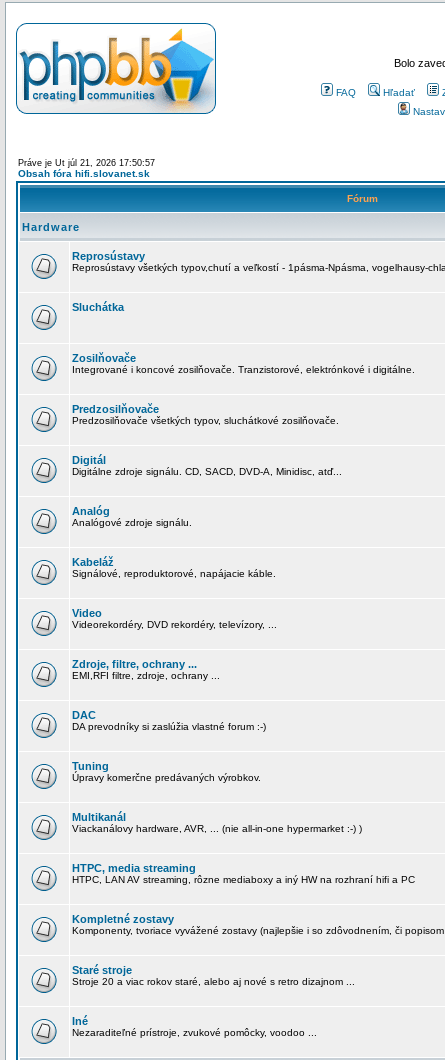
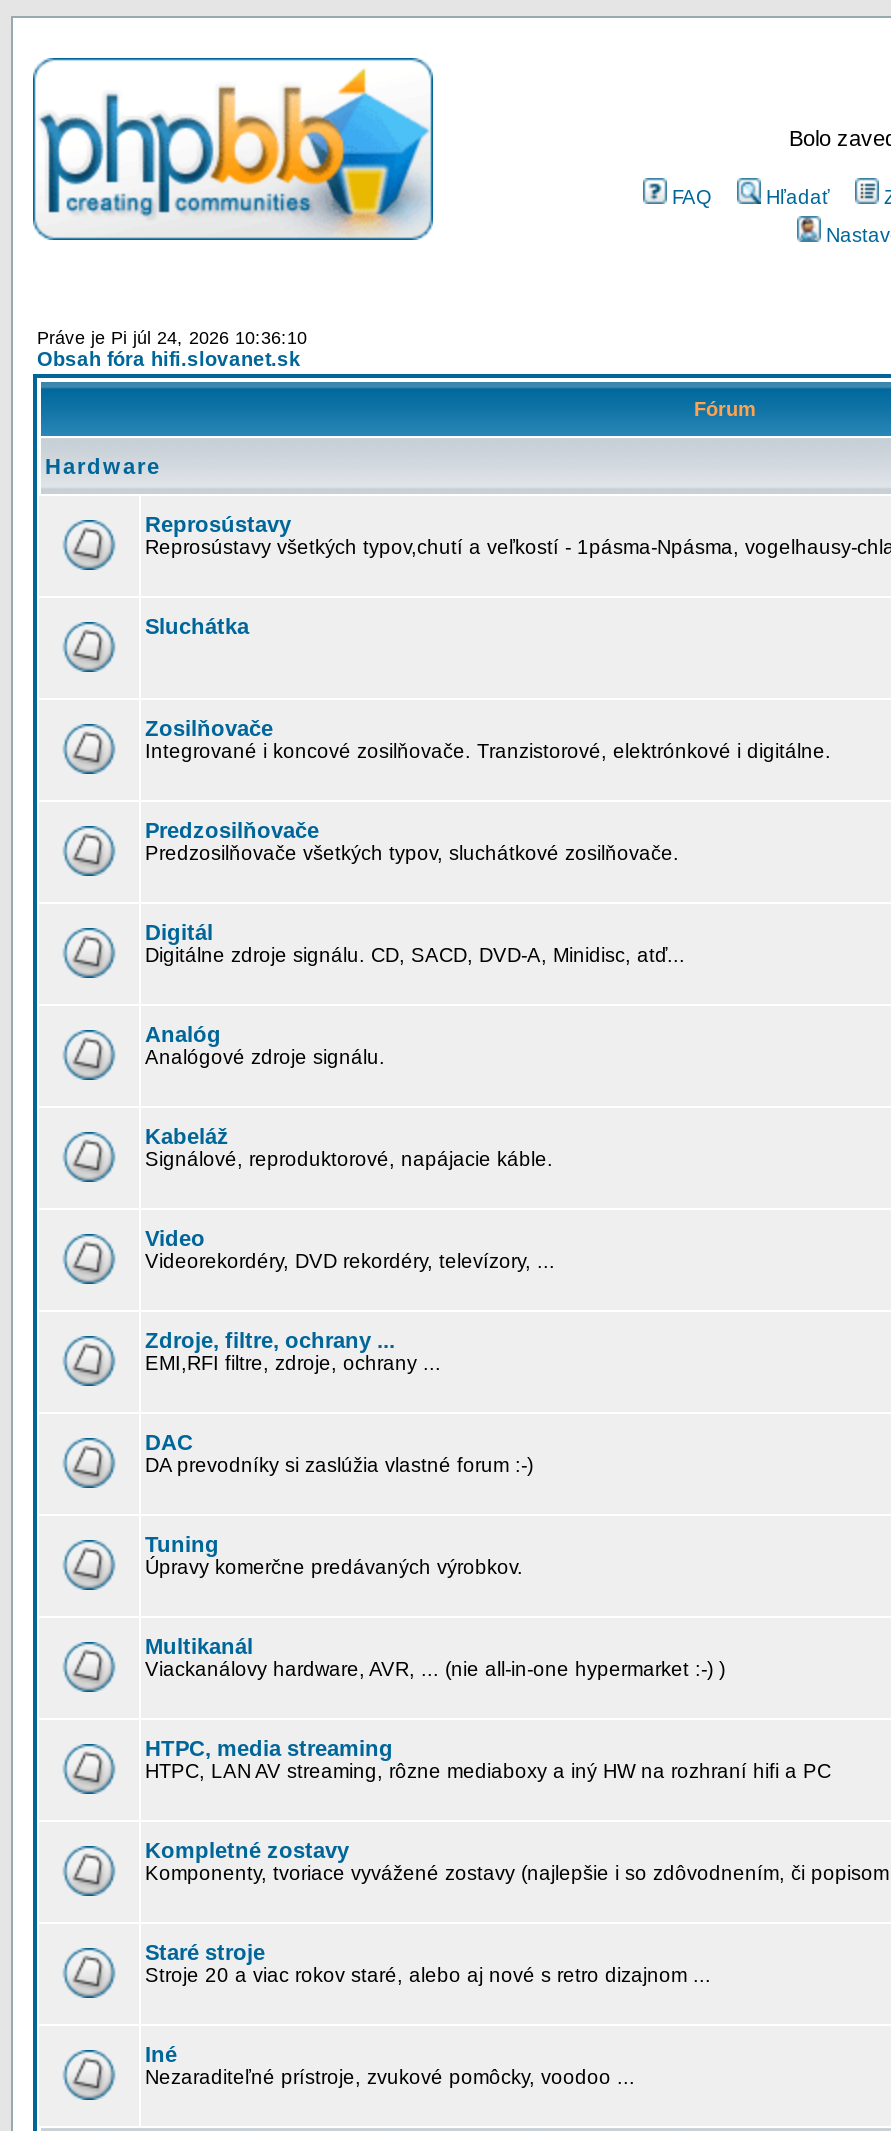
- Práve je Ut júl 21, 2026 17:50:57
+ Práve je Pi júl 24, 2026 10:36:10
